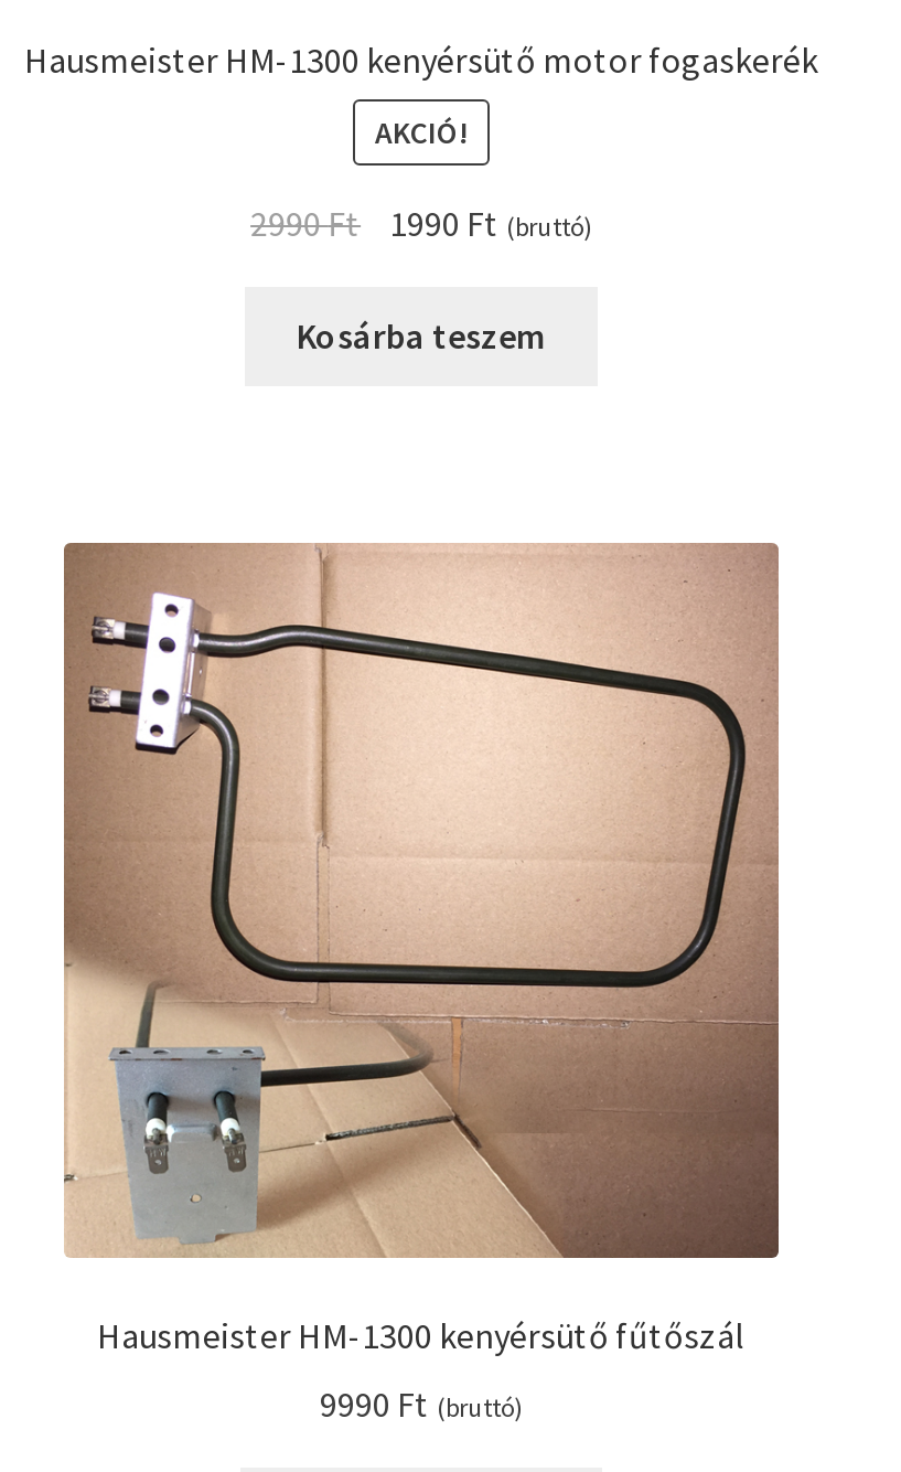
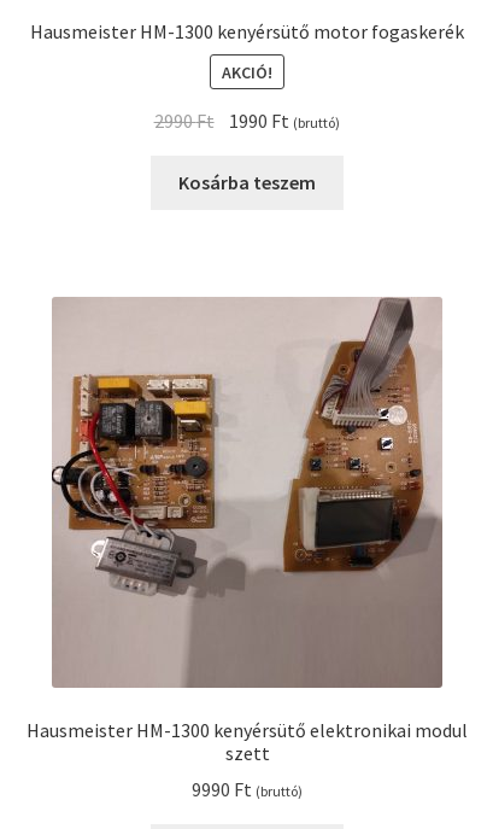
- [image]
- Hausmeister HM-1300 kenyérsütő fűtőszál
+ [image]
+ Hausmeister HM-1300 kenyérsütő elektronikai modul
+ szett
